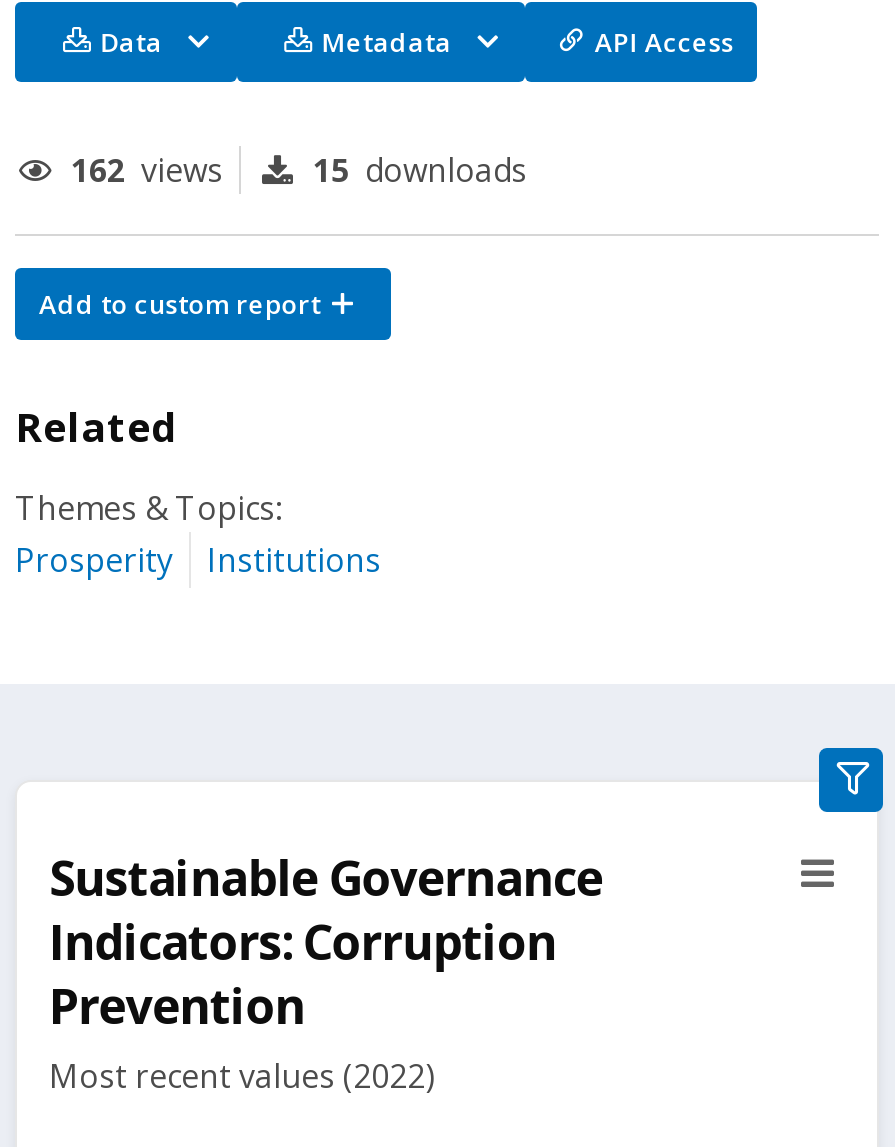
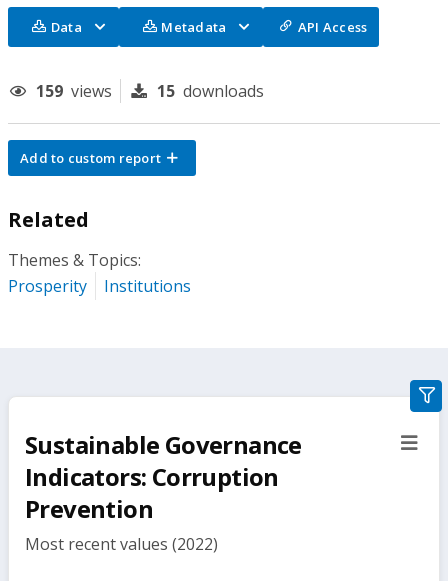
- 162 views
+ 159 views
